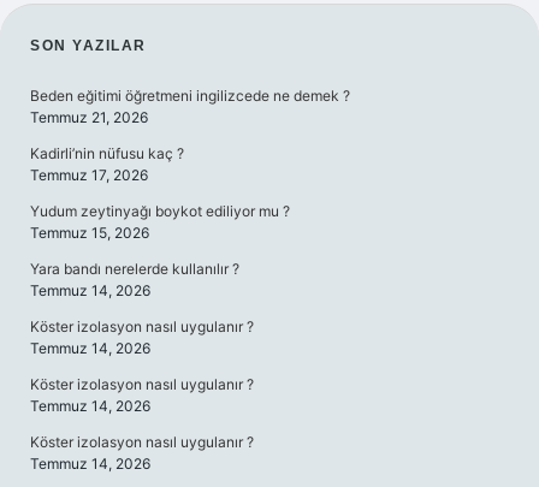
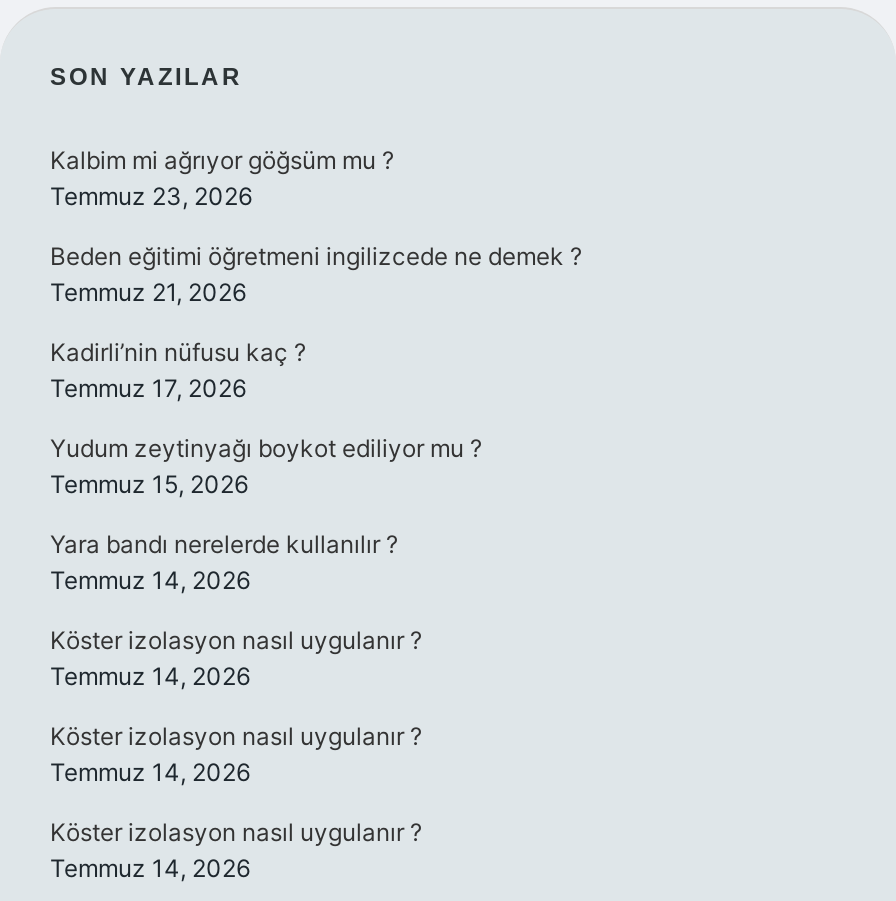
+ Kalbim mi ağrıyor göğsüm mu ?
+ Temmuz 23, 2026
